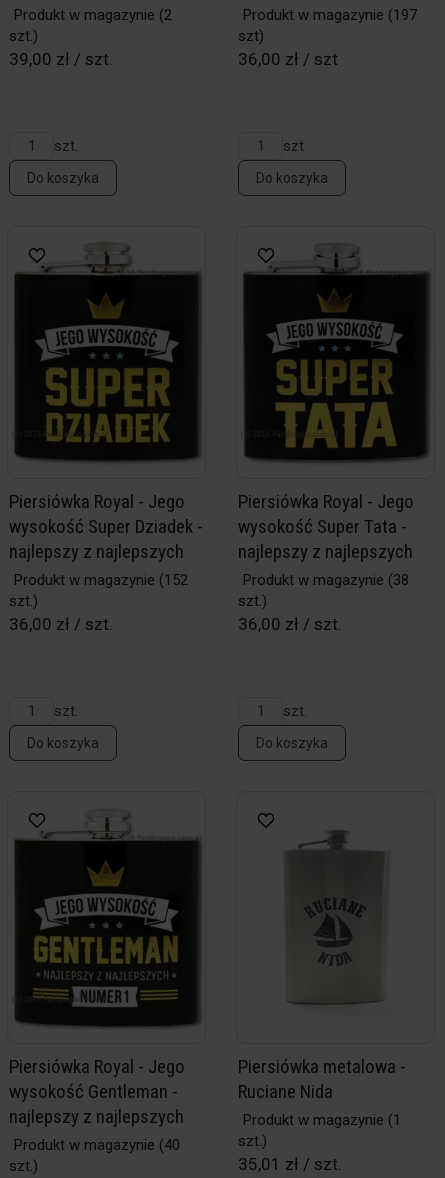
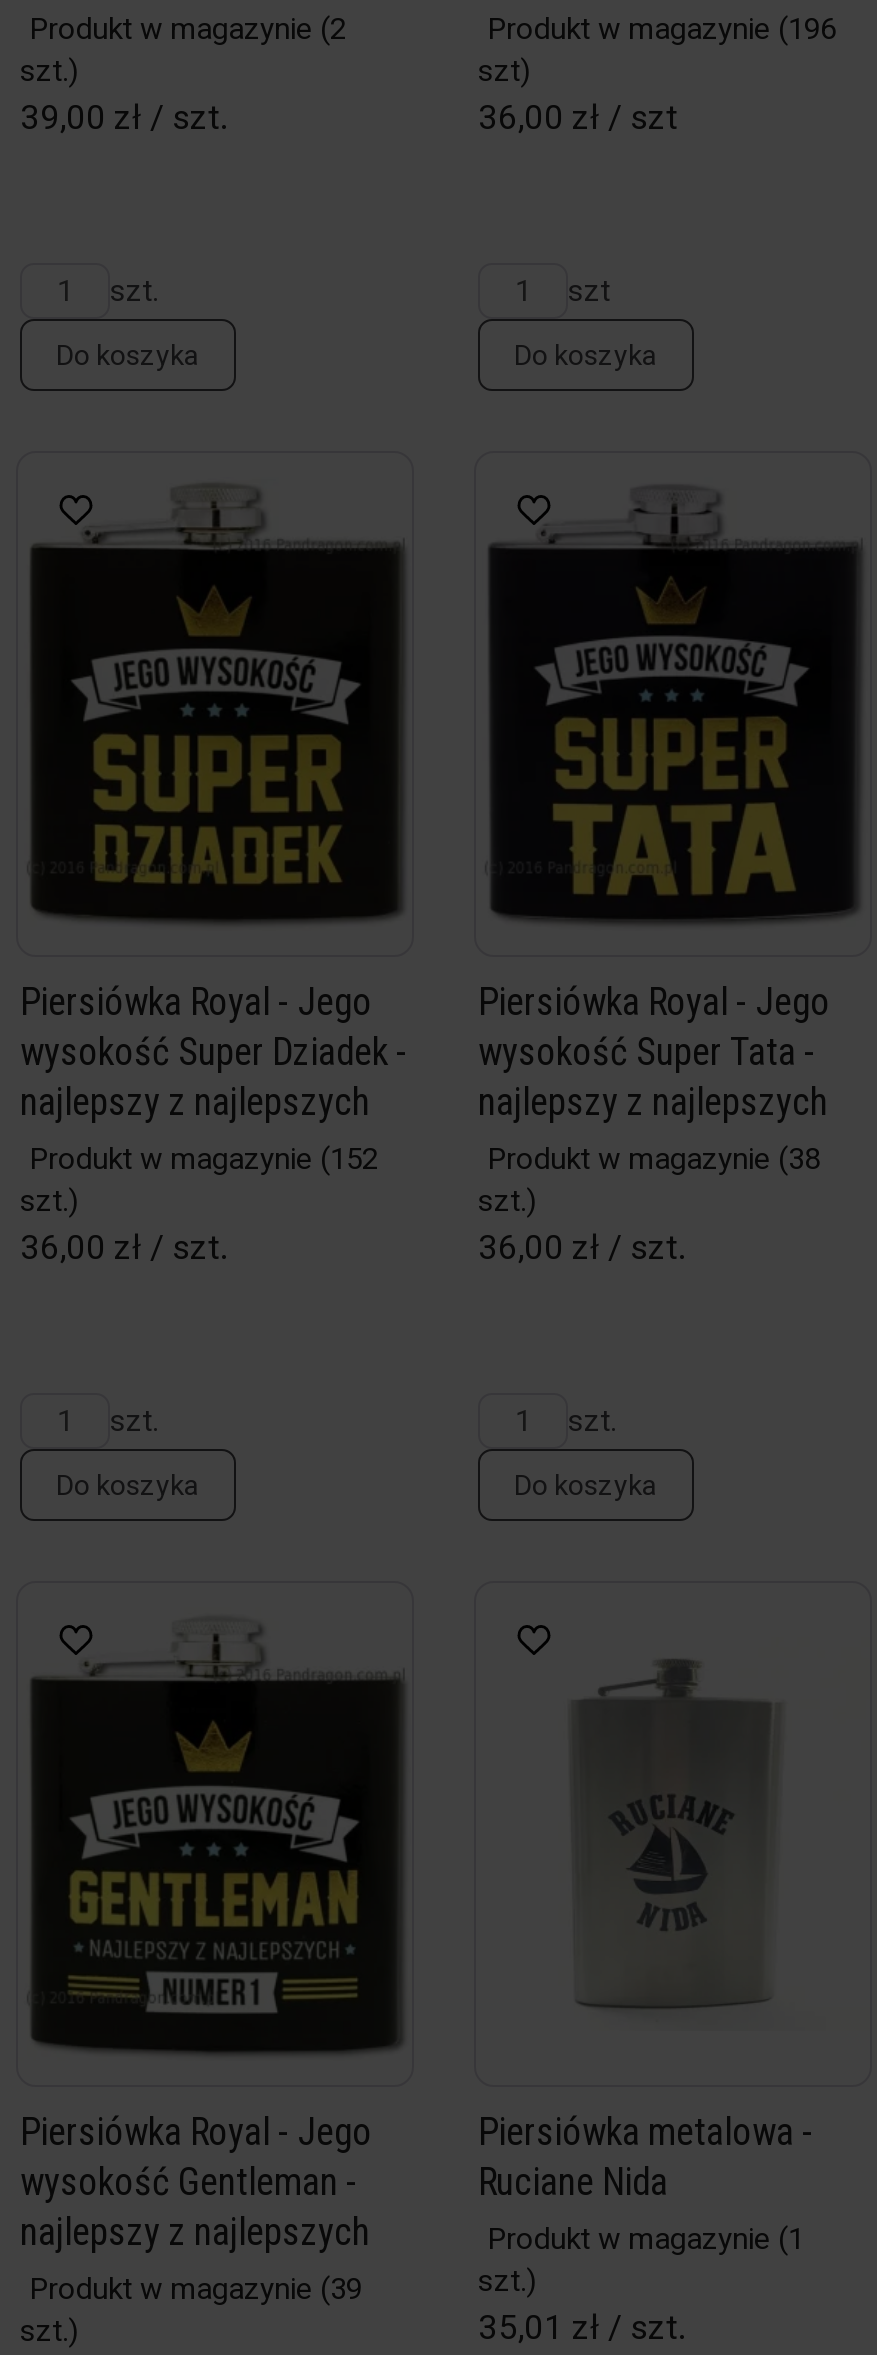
- Produkt w magazynie (197
+ Produkt w magazynie (196

- Produkt w magazynie (40
+ Produkt w magazynie (39
